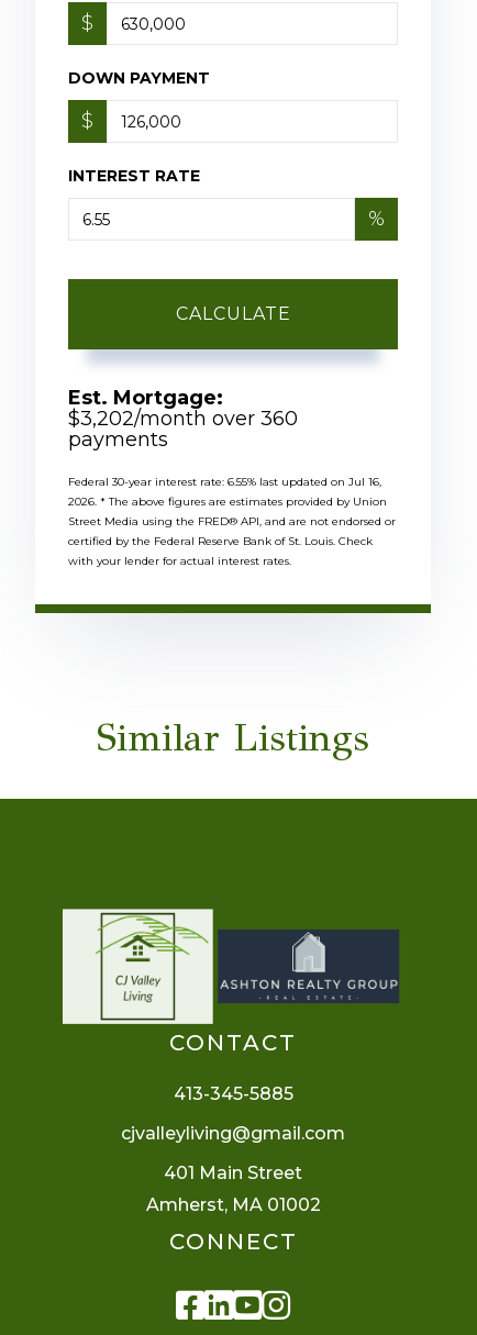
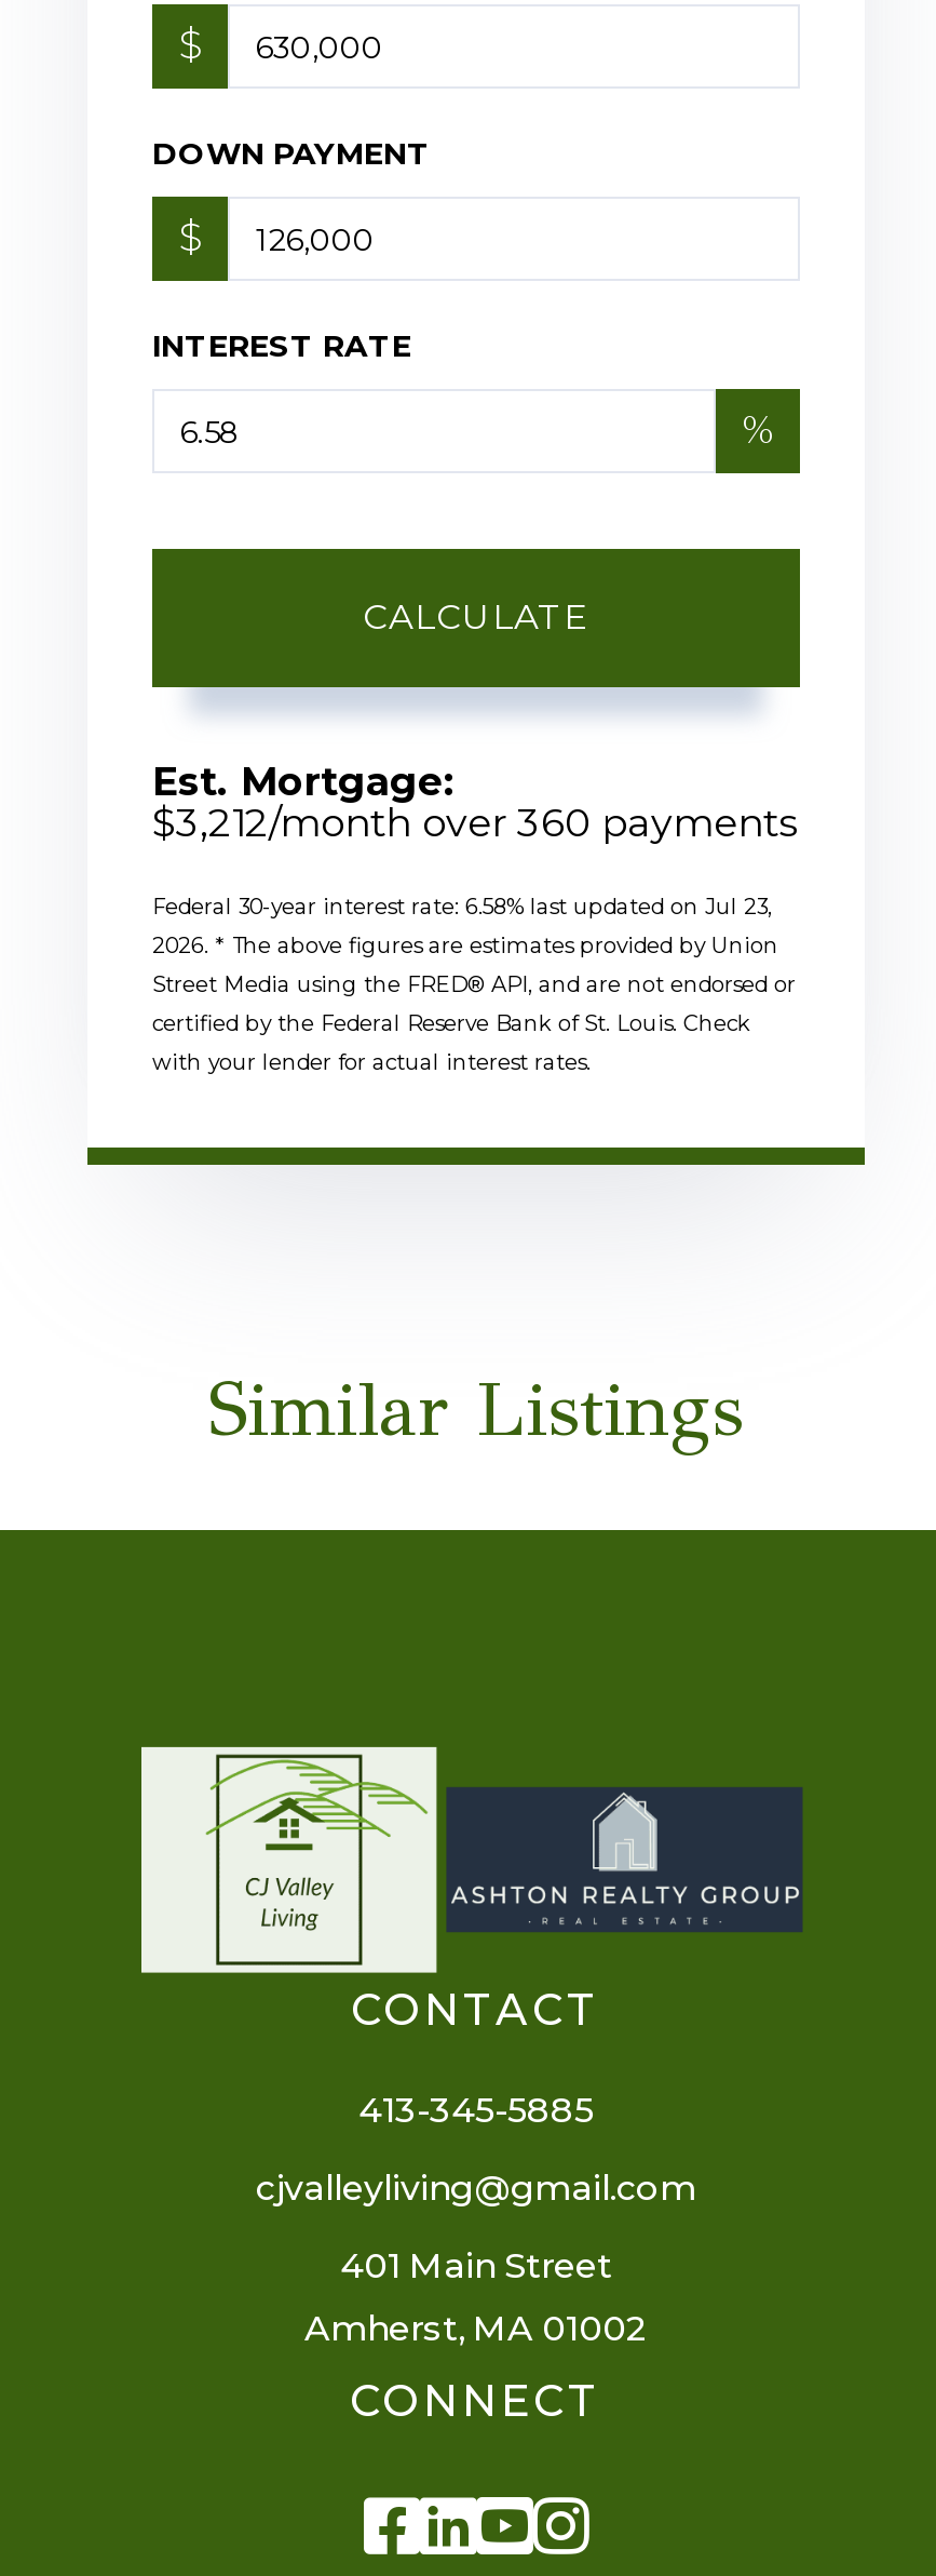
- $3,202/month over 360
- payments
+ $3,212/month over 360 payments

- Federal 30-year interest rate: 6.55% last updated on Jul 16,
+ Federal 30-year interest rate: 6.58% last updated on Jul 23,
